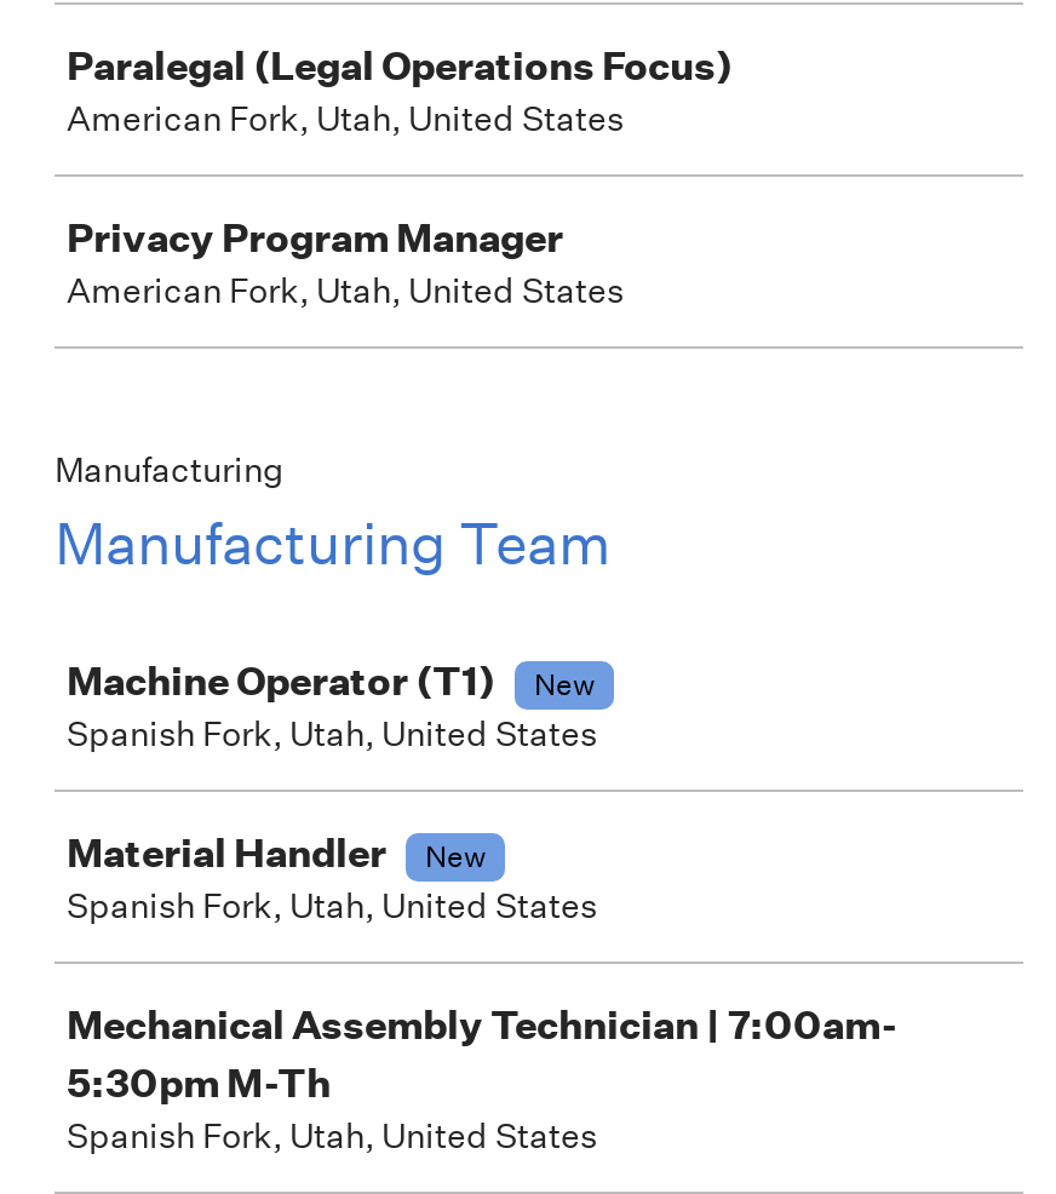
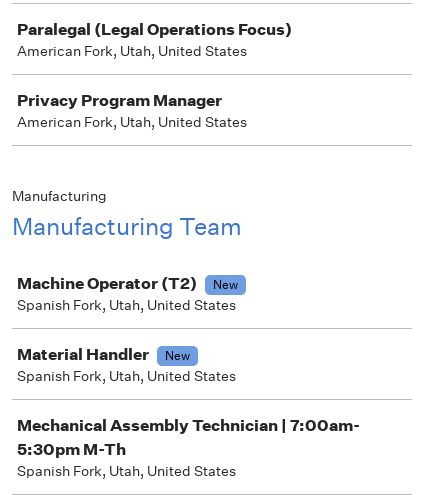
- Machine Operator (T1)
+ Machine Operator (T2)
